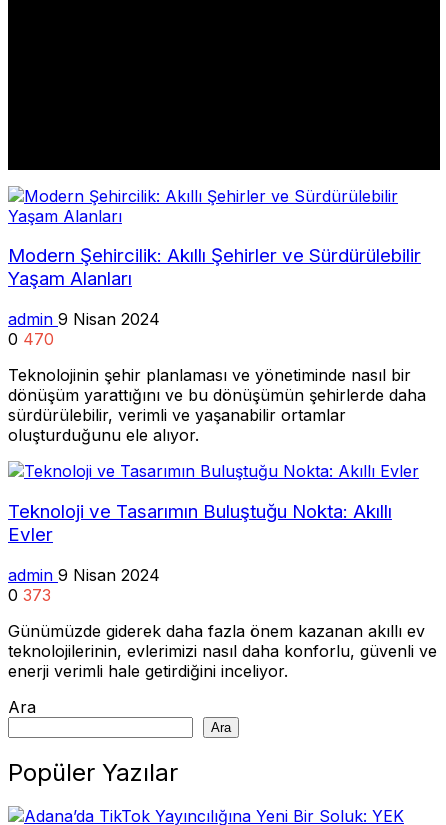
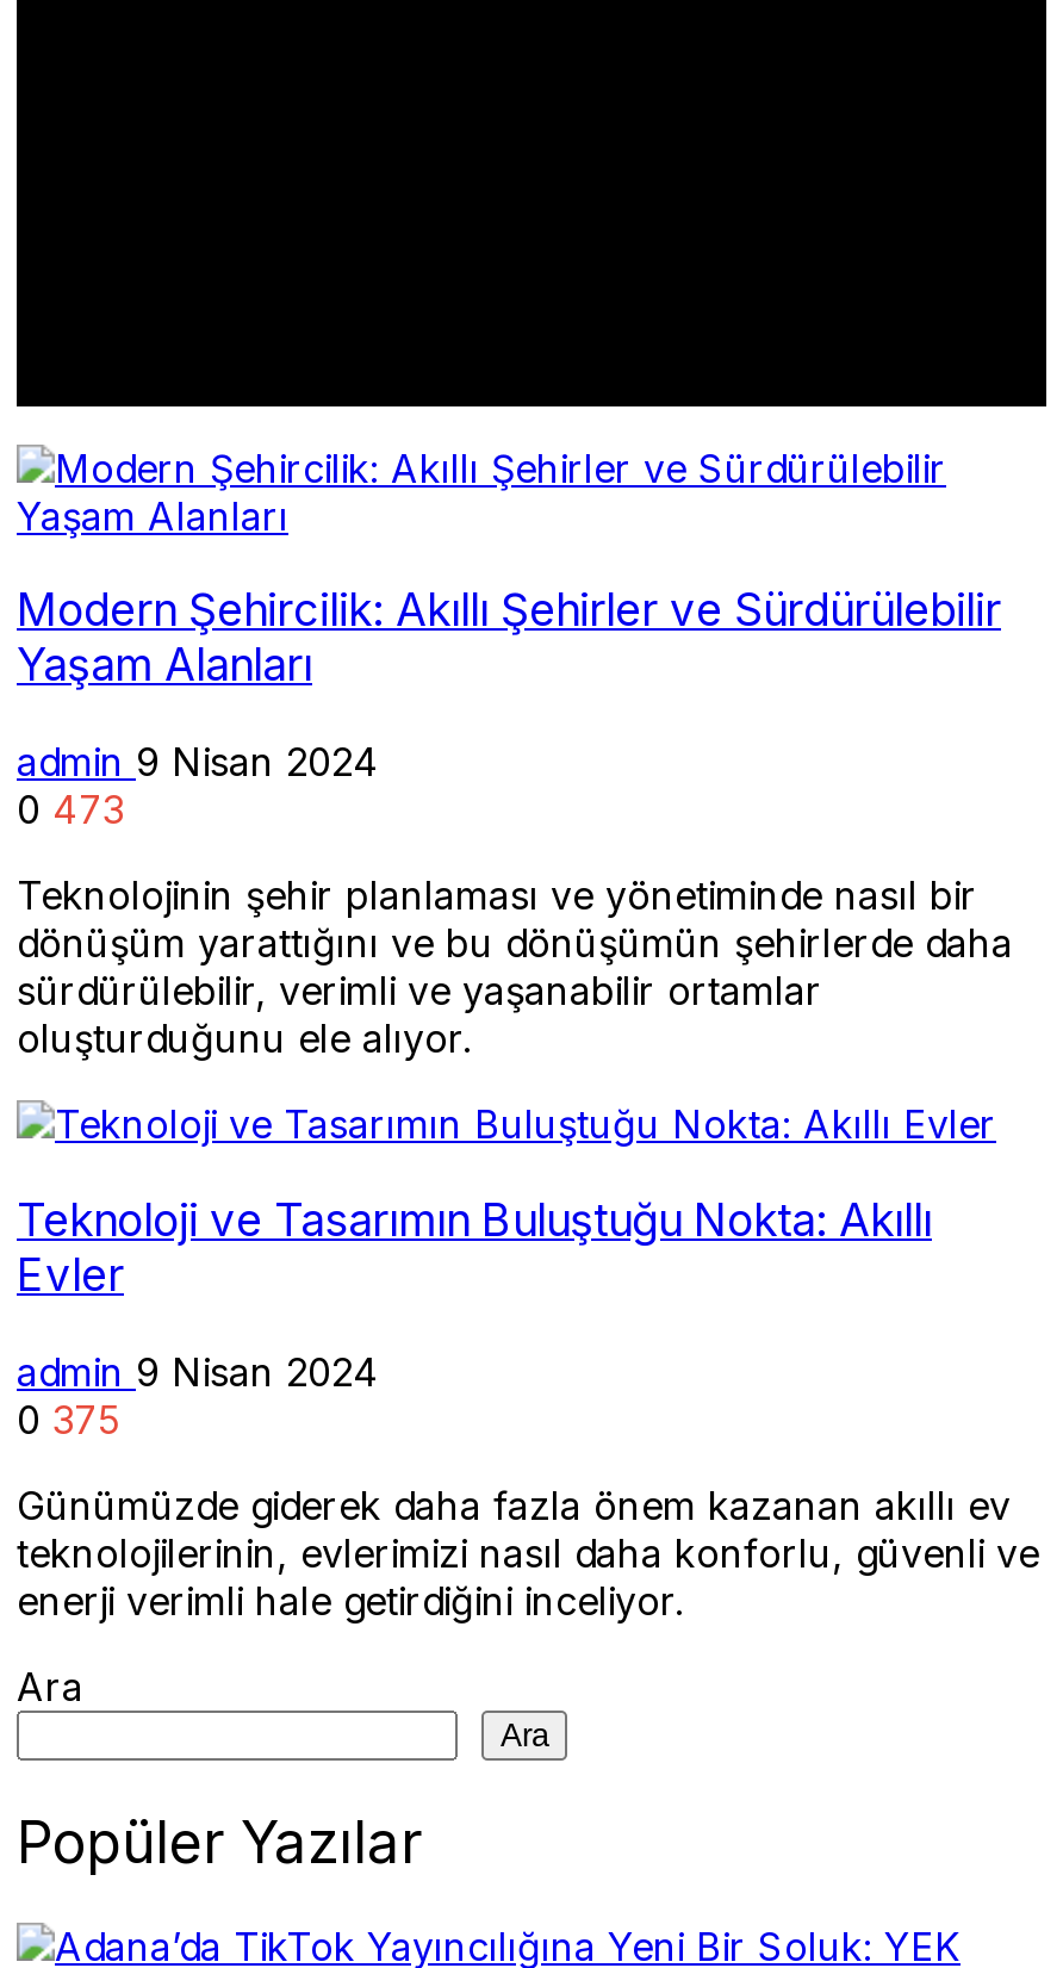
- 0 470
+ 0 473

- 0 373
+ 0 375
